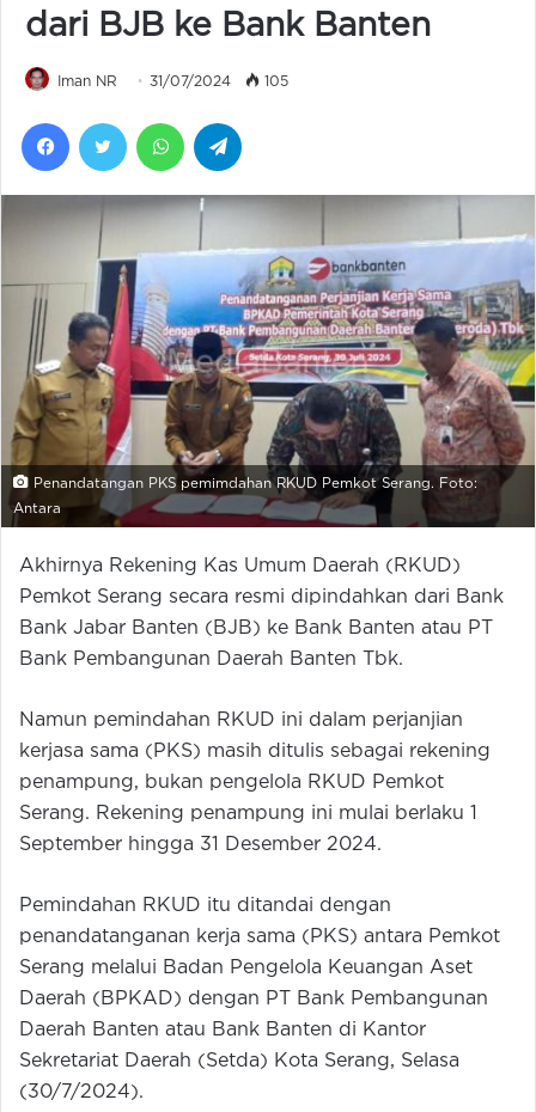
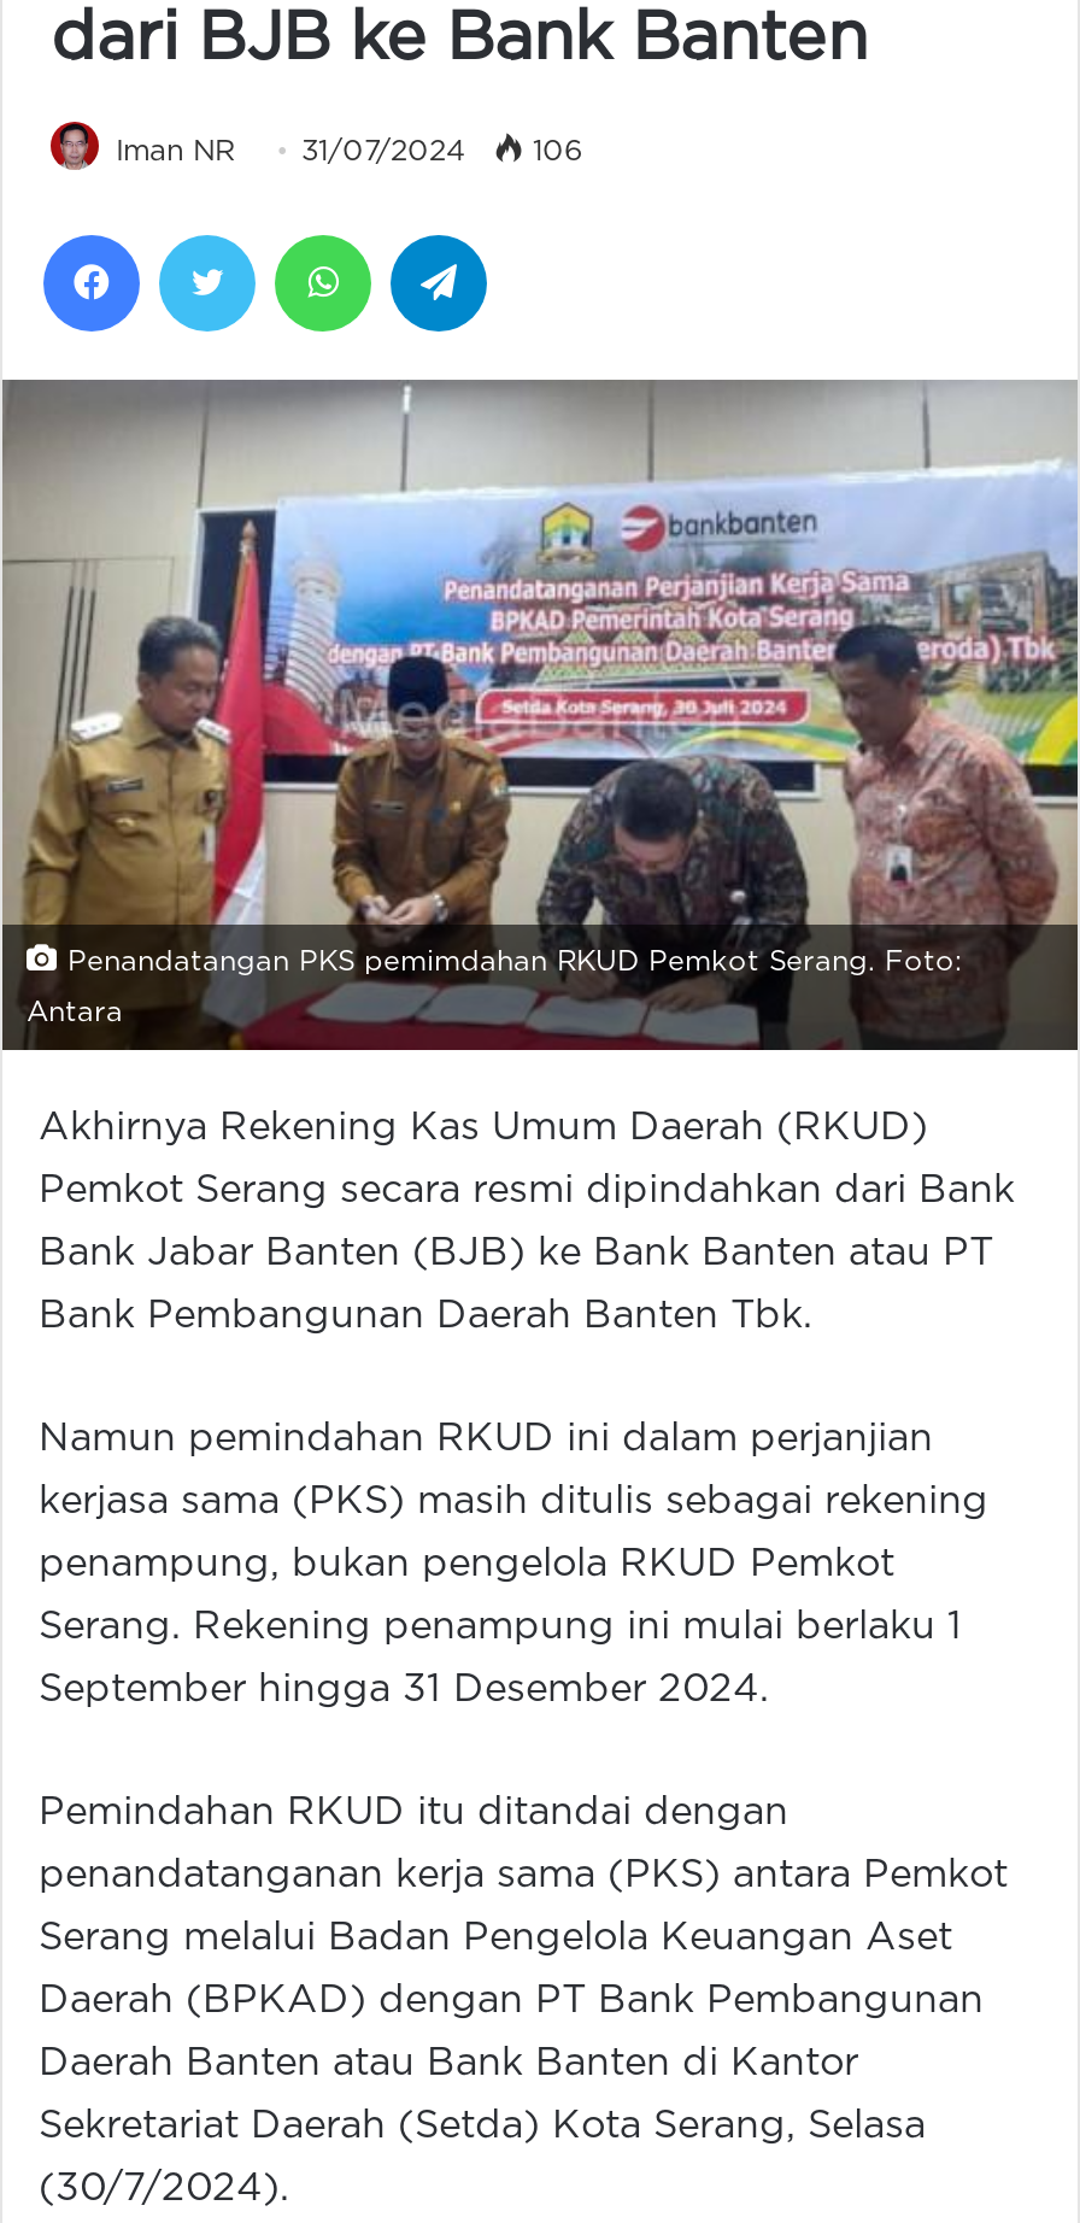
- 105
+ 106
